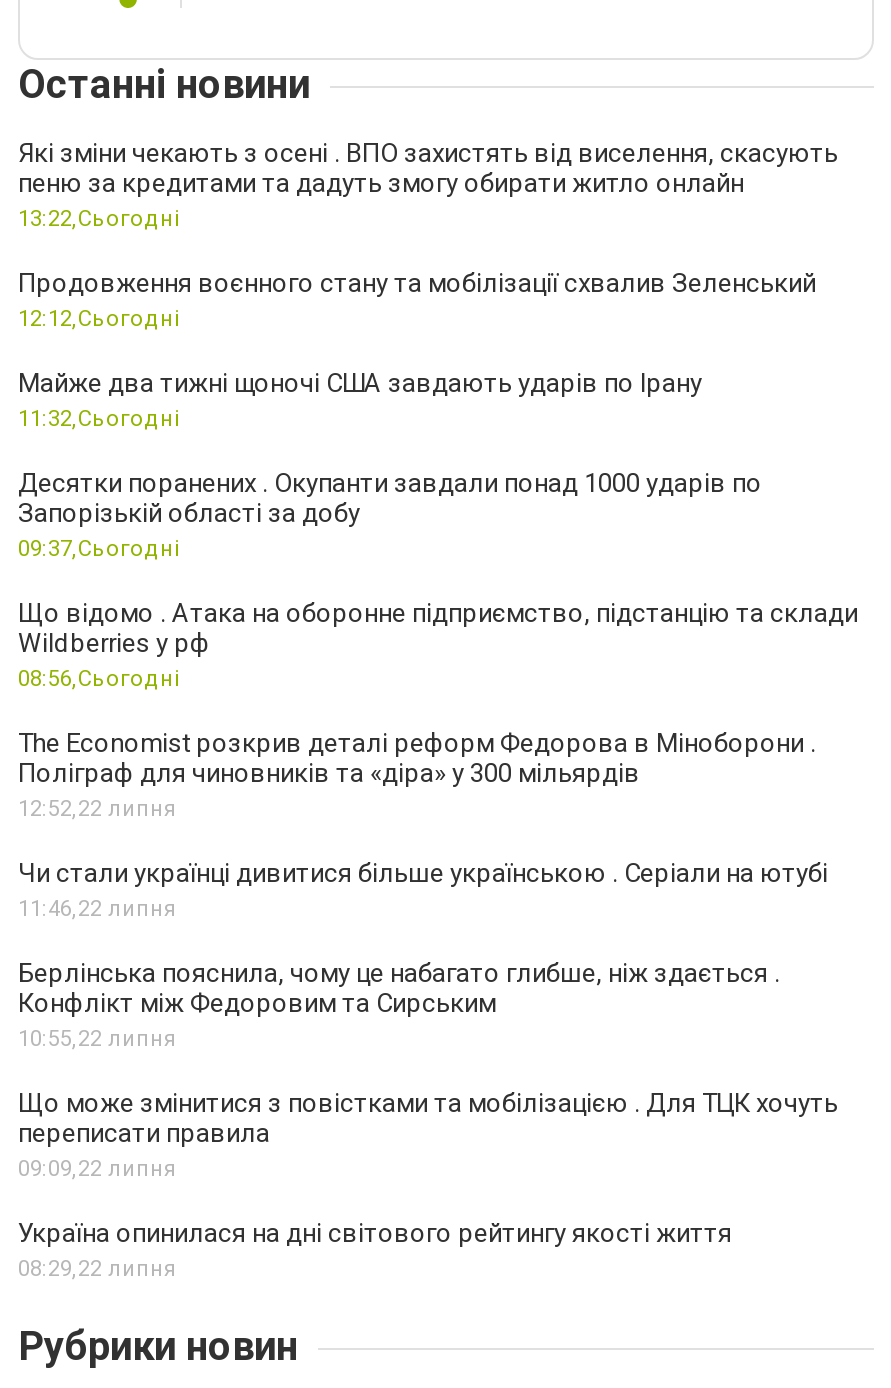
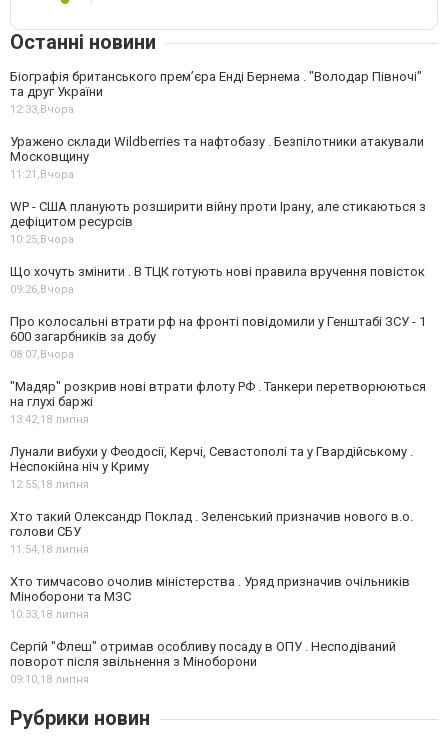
- Які зміни чекають з осені . ВПО захистять від виселення, скасують
- пеню за кредитами та дадуть змогу обирати житло онлайн
- 13:22,Сьогодні
+ Біографія британського прем’єра Енді Бернема . "Володар Півночі"
+ та друг України
+ 12:33,Вчора

- Продовження воєнного стану та мобілізації схвалив Зеленський
- 12:12,Сьогодні
+ Уражено склади Wildberries та нафтобазу . Безпілотники атакували
+ Московщину
+ 11:21, Вчора

- Майже два тижні щоночі США завдають ударів по Ірану
- 11:32,Сьогодні
+ WP - США планують розширити війну проти Ірану, але стикаються з
+ дефіцитом ресурсів
+ 10:25,Вчора

- Десятки поранених . Окупанти завдали понад 1000 ударів по
- Запорізькій області за добу
- 09:37,Сьогодні
+ Що хочуть змінити . В ТЦК готують нові правила вручення повісток
+ 09:26,Вчора

- Що відомо . Атака на оборонне підприємство, підстанцію та склади
- Wildberries у рф
- 08:56,Сьогодні
+ Про колосальні втрати рф на фронті повідомили у Генштабі ЗСУ - 1
+ 600 загарбників за добу
+ 08:07,Вчора

- The Economist розкрив деталі реформ Федорова в Міноборони .
- Поліграф для чиновників та «діра» у 300 мільярдів
- 12:52,22 липня
+ "Мадяр" розкрив нові втрати флоту РФ . Танкери перетворюються
+ на глухі баржі
+ 13:42,18 липня

- Чи стали українці дивитися більше українською . Серіали на ютубі
- 11:46,22 липня
+ Лунали вибухи у Феодосії, Керчі, Севастополі та у Гвардійському .
+ Неспокійна ніч у Криму
+ 12:55,18 липня

- Берлінська пояснила, чому це набагато глибше, ніж здається .
- Конфлікт між Федоровим та Сирським
- 10:55,22 липня
+ Хто такий Олександр Поклад . Зеленський призначив нового в.о.
+ голови СБУ
+ 11:54,18 липня

- Що може змінитися з повістками та мобілізацією . Для ТЦК хочуть
- переписати правила
- 09:09,22 липня
+ Хто тимчасово очолив міністерства . Уряд призначив очільників
+ Міноборони та МЗС
+ 10:33,18 липня

- Україна опинилася на дні світового рейтингу якості життя
- 08:29,22 липня
+ Сергій "Флеш" отримав особливу посаду в ОПУ . Несподіваний
+ поворот після звільнення з Міноборони
+ 09:10,18 липня
